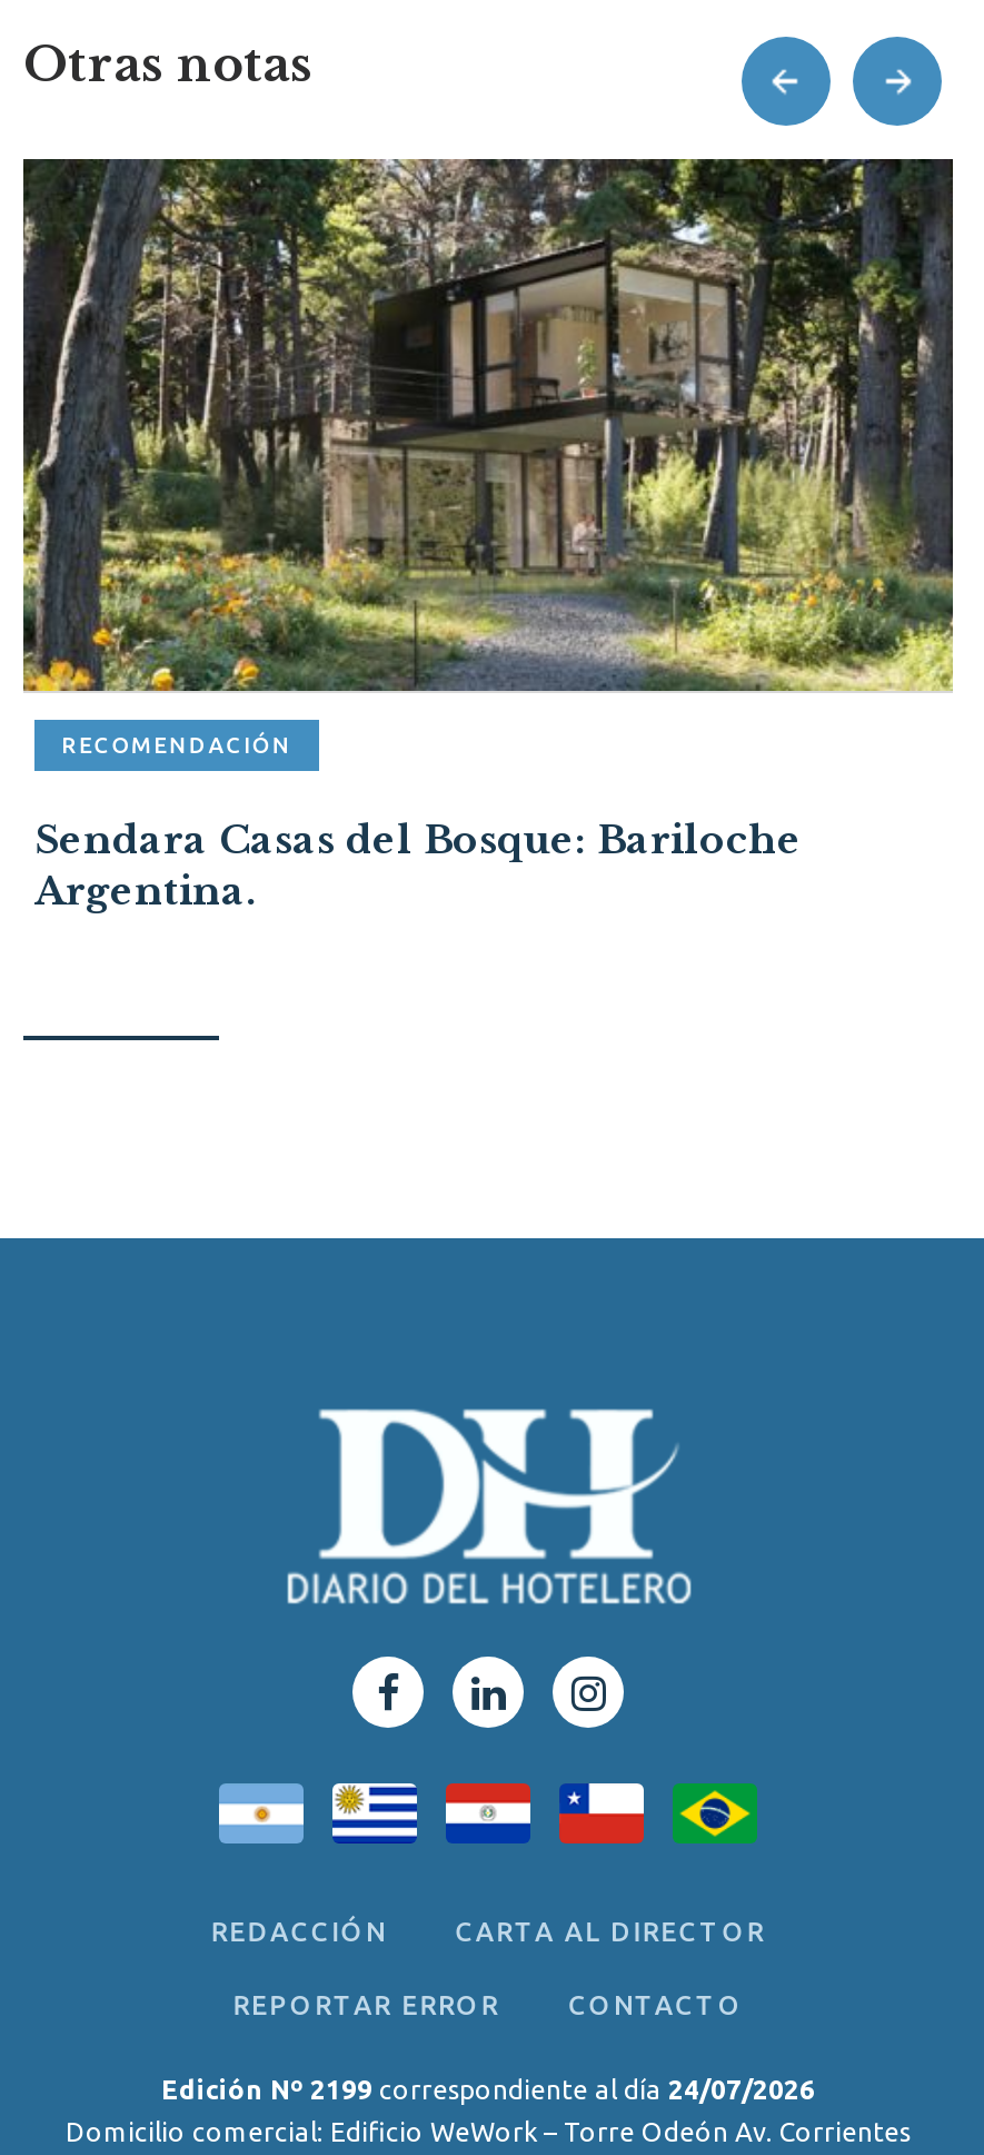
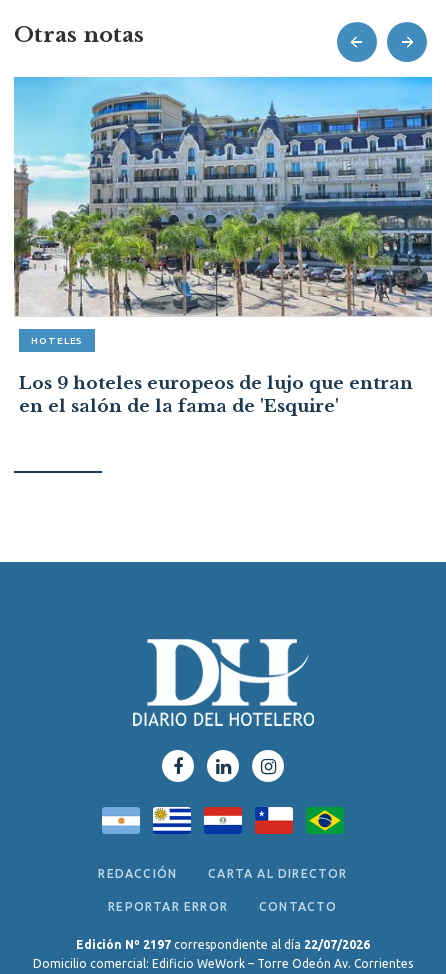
- [image]
- RECOMENDACIÓN
+ [image]
+ HOTELES

- Sendara Casas del Bosque: Bariloche
- Argentina.
+ Los 9 hoteles europeos de lujo que entran
+ en el salón de la fama de 'Esquire'

- Edición Nº 2199 correspondiente al día 24/07/2026
+ Edición Nº 2197 correspondiente al día 22/07/2026
